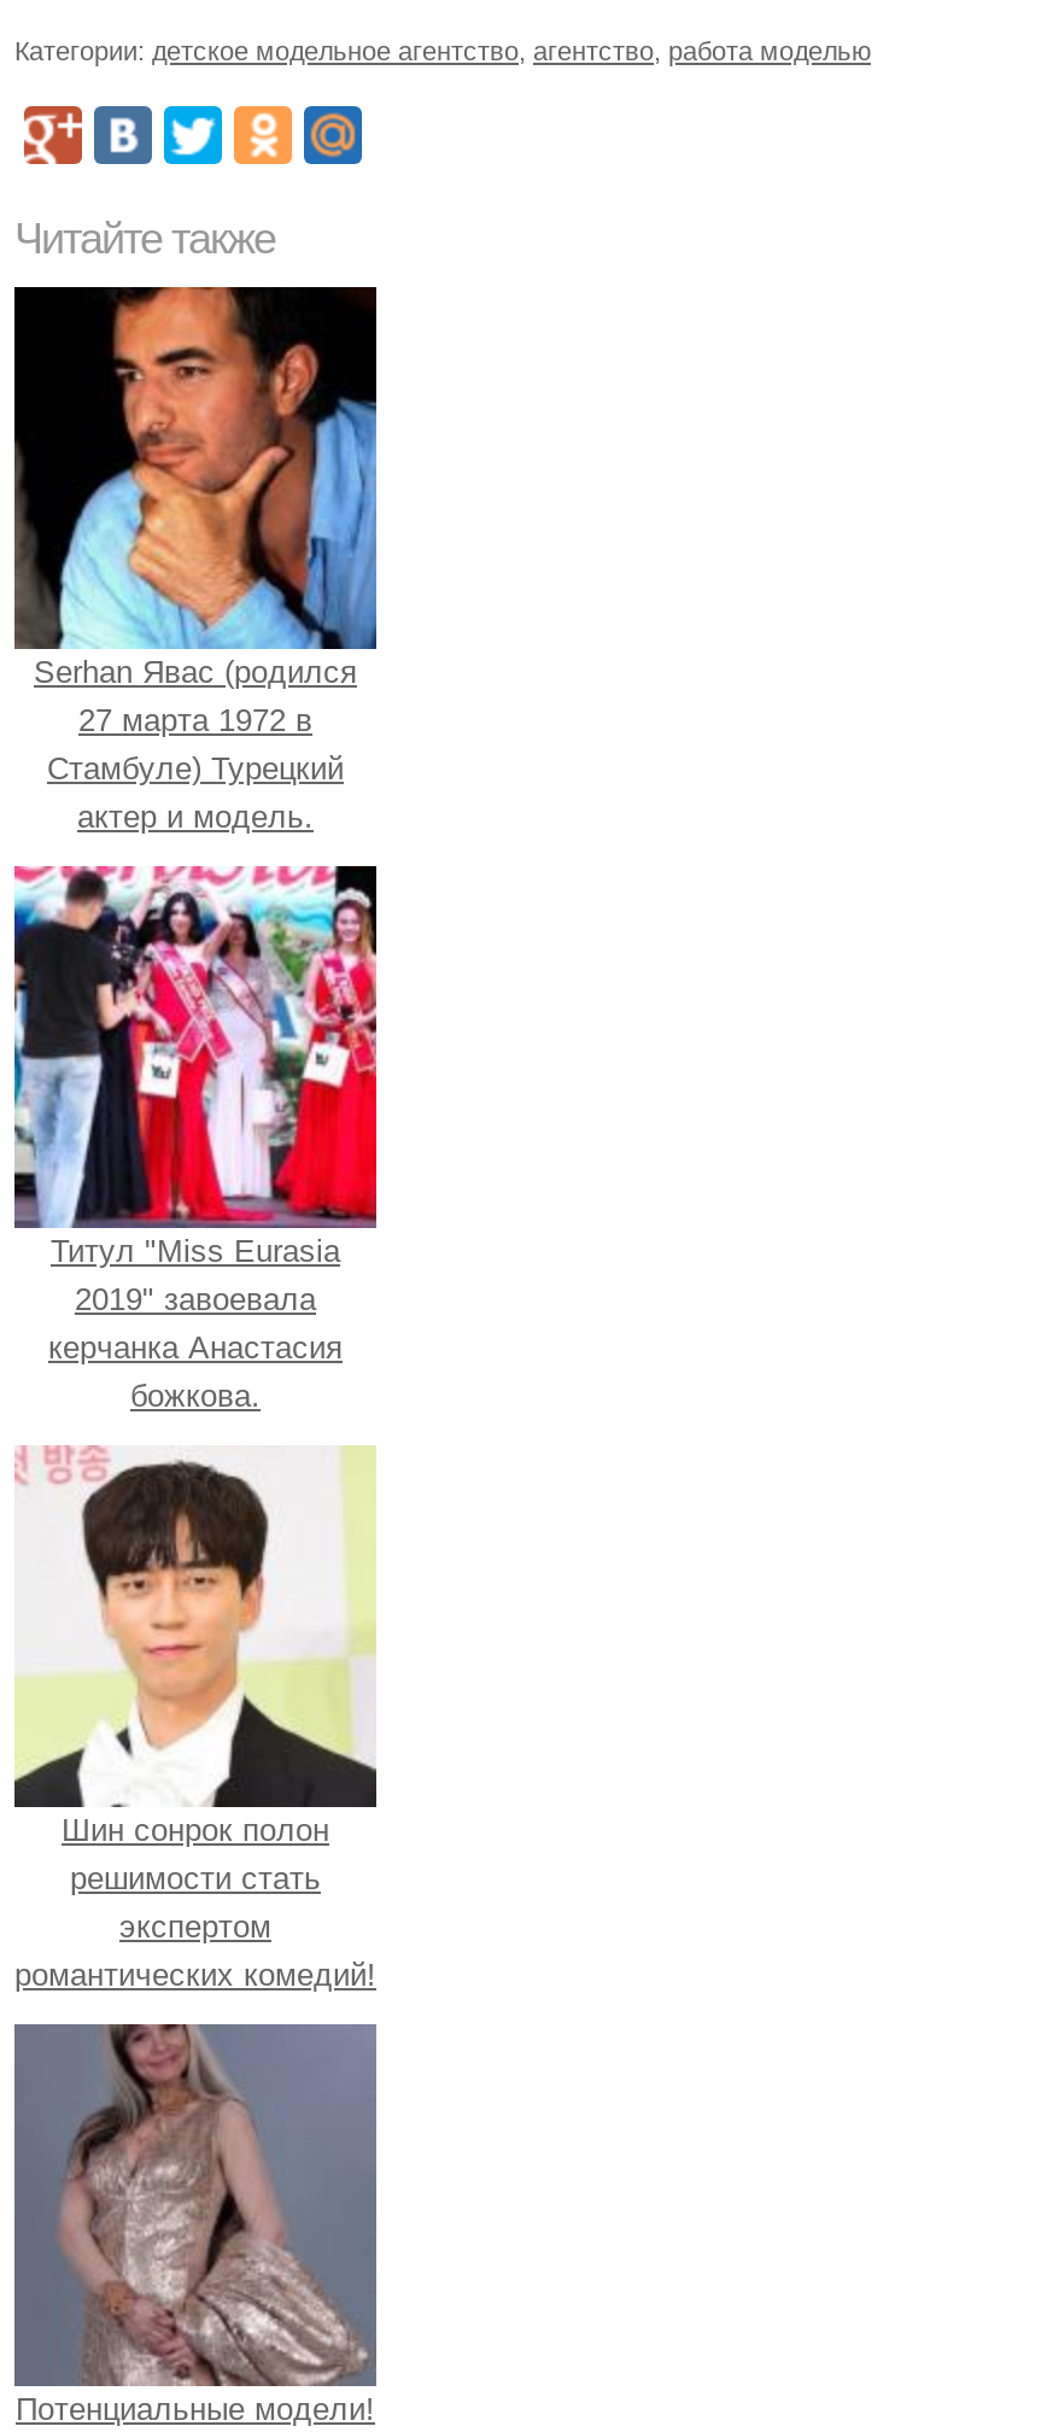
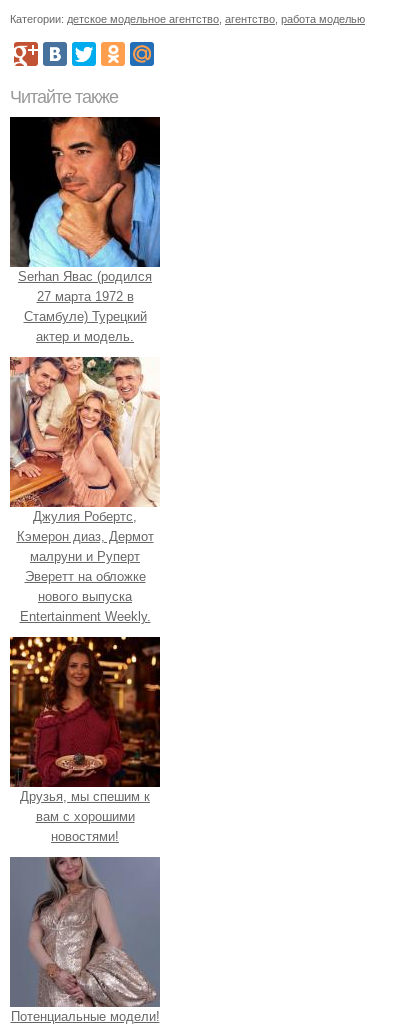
- [image]
- Титул "Miss Eurasia
- 2019" завоевала
- керчанка Анастасия
- божкова.
+ [image]
+ Джулия Робертс,
+ Кэмерон диаз, Дермот
+ малруни и Руперт
+ Эверетт на обложке
+ нового выпуска
+ Entertainment Weekly.

- [image]
- Шин сонрок полон
- решимости стать
- экспертом
- романтических комедий!
+ [image]
+ Друзья, мы спешим к
+ вам с хорошими
+ новостями!
